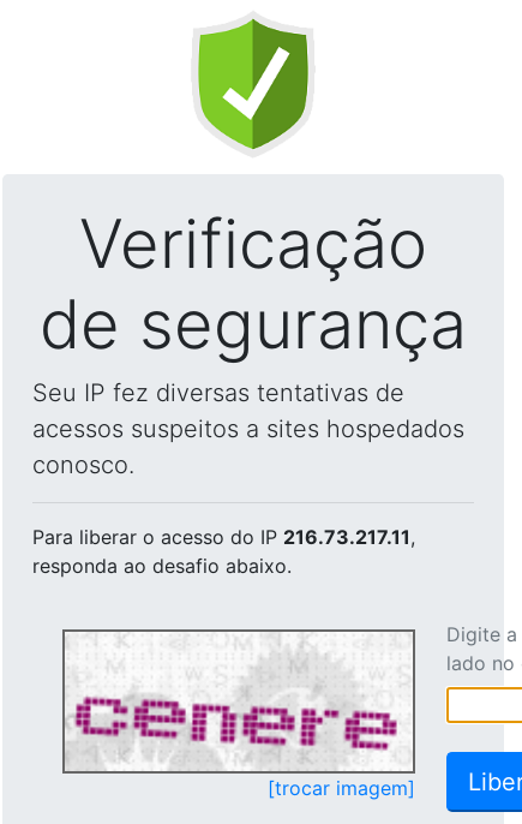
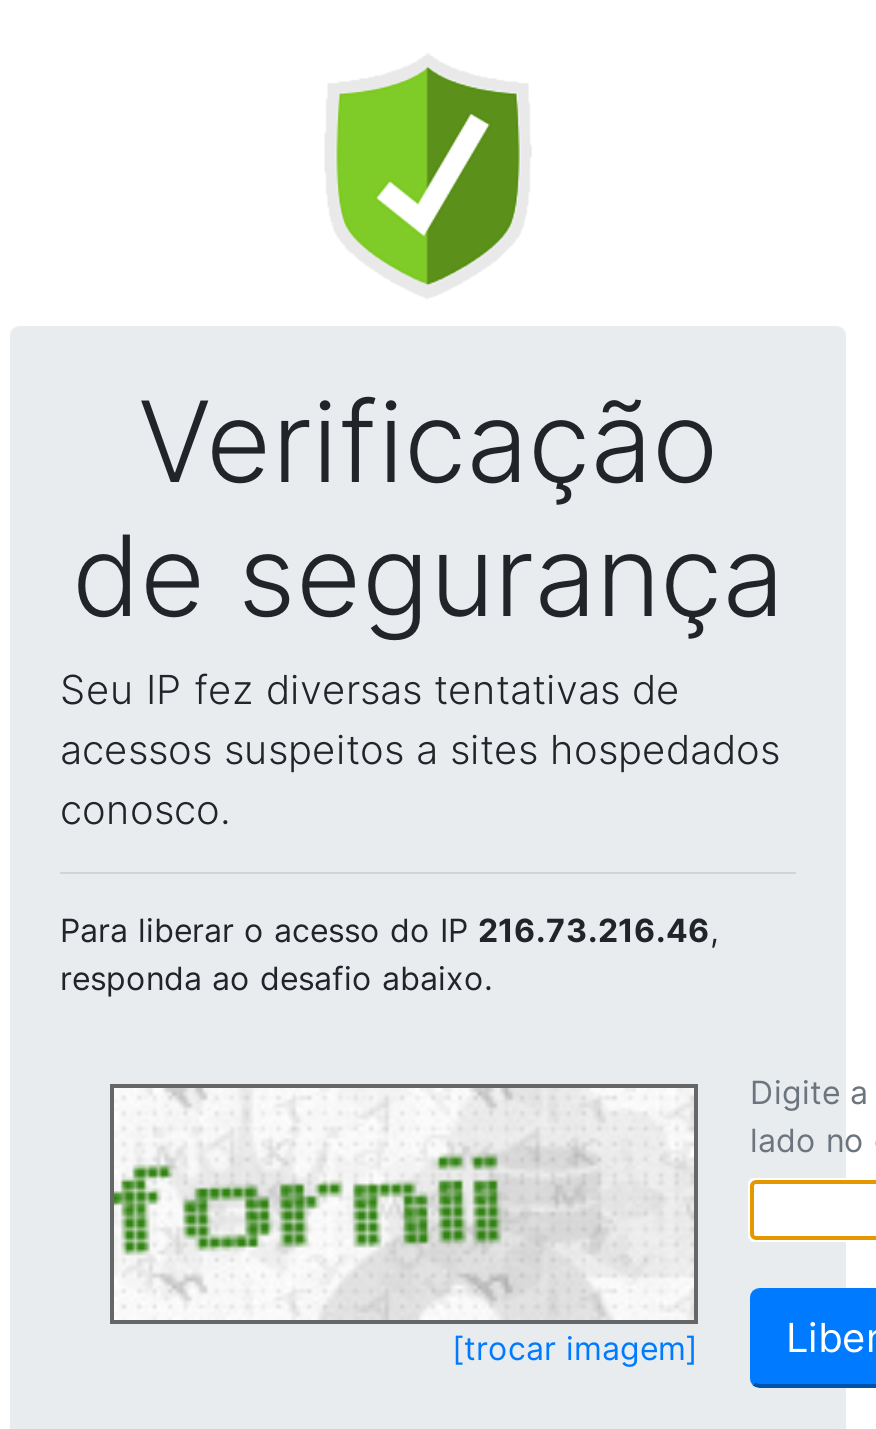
- Para liberar o acesso do IP 216.73.217.11,
+ Para liberar o acesso do IP 216.73.216.46,

- [image]
+ [image]
